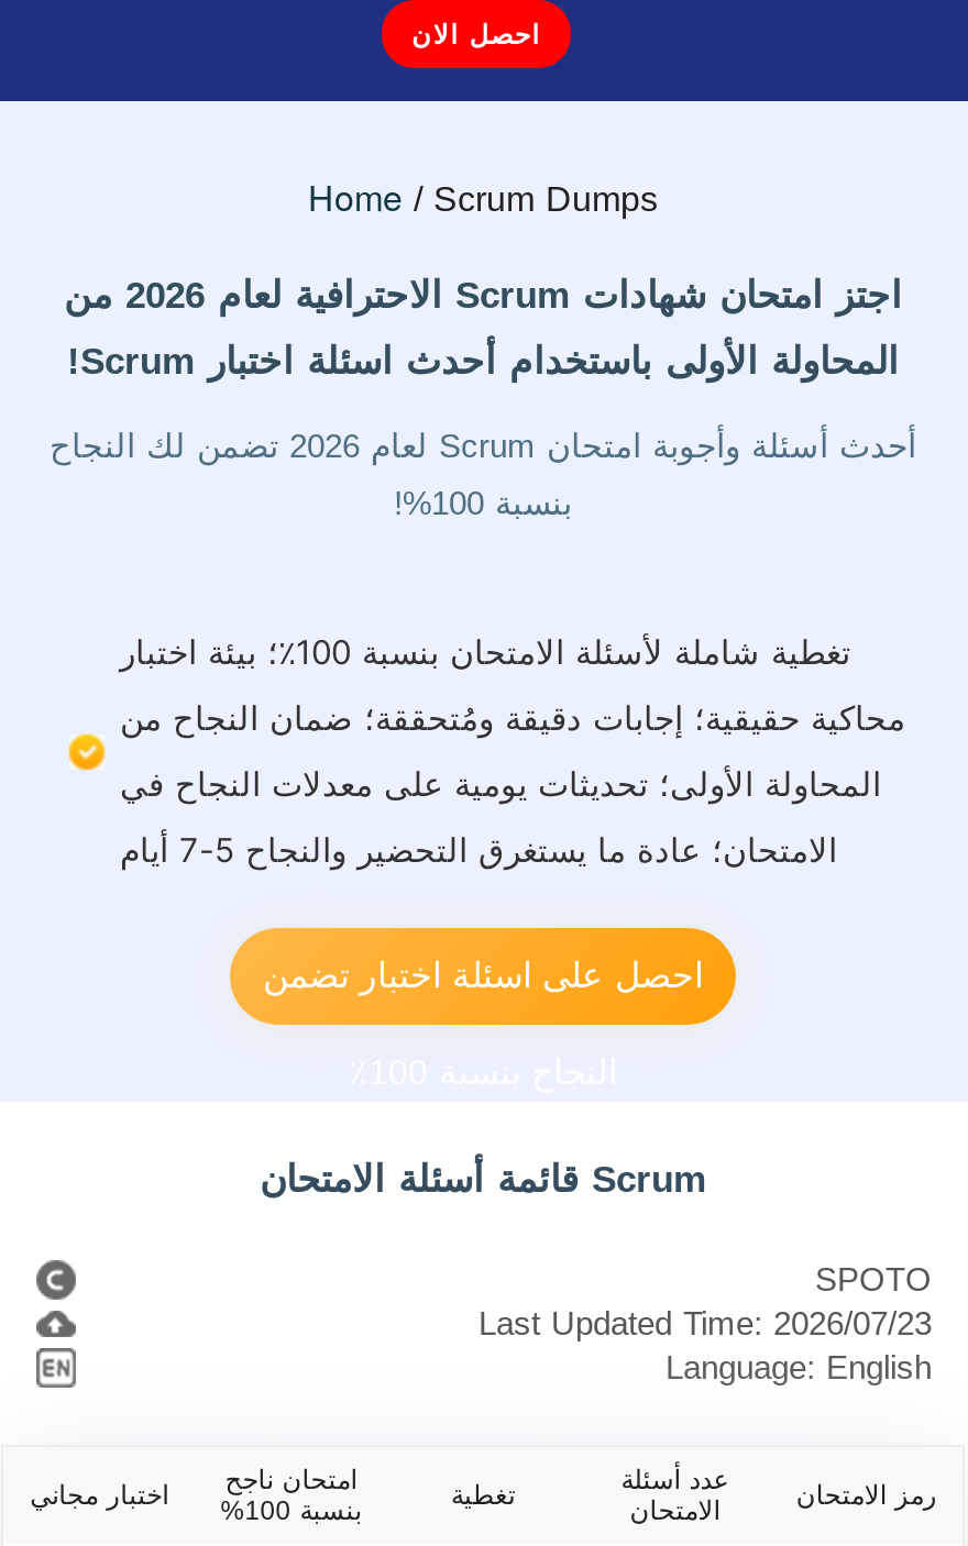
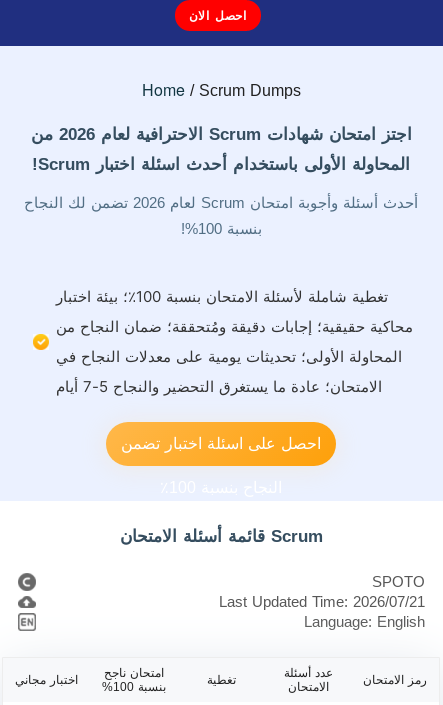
- Last Updated Time: 2026/07/23
+ Last Updated Time: 2026/07/21
